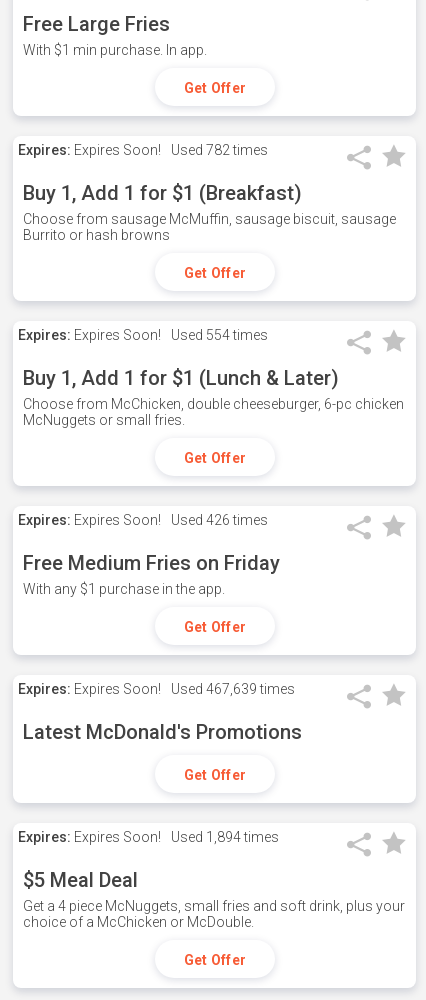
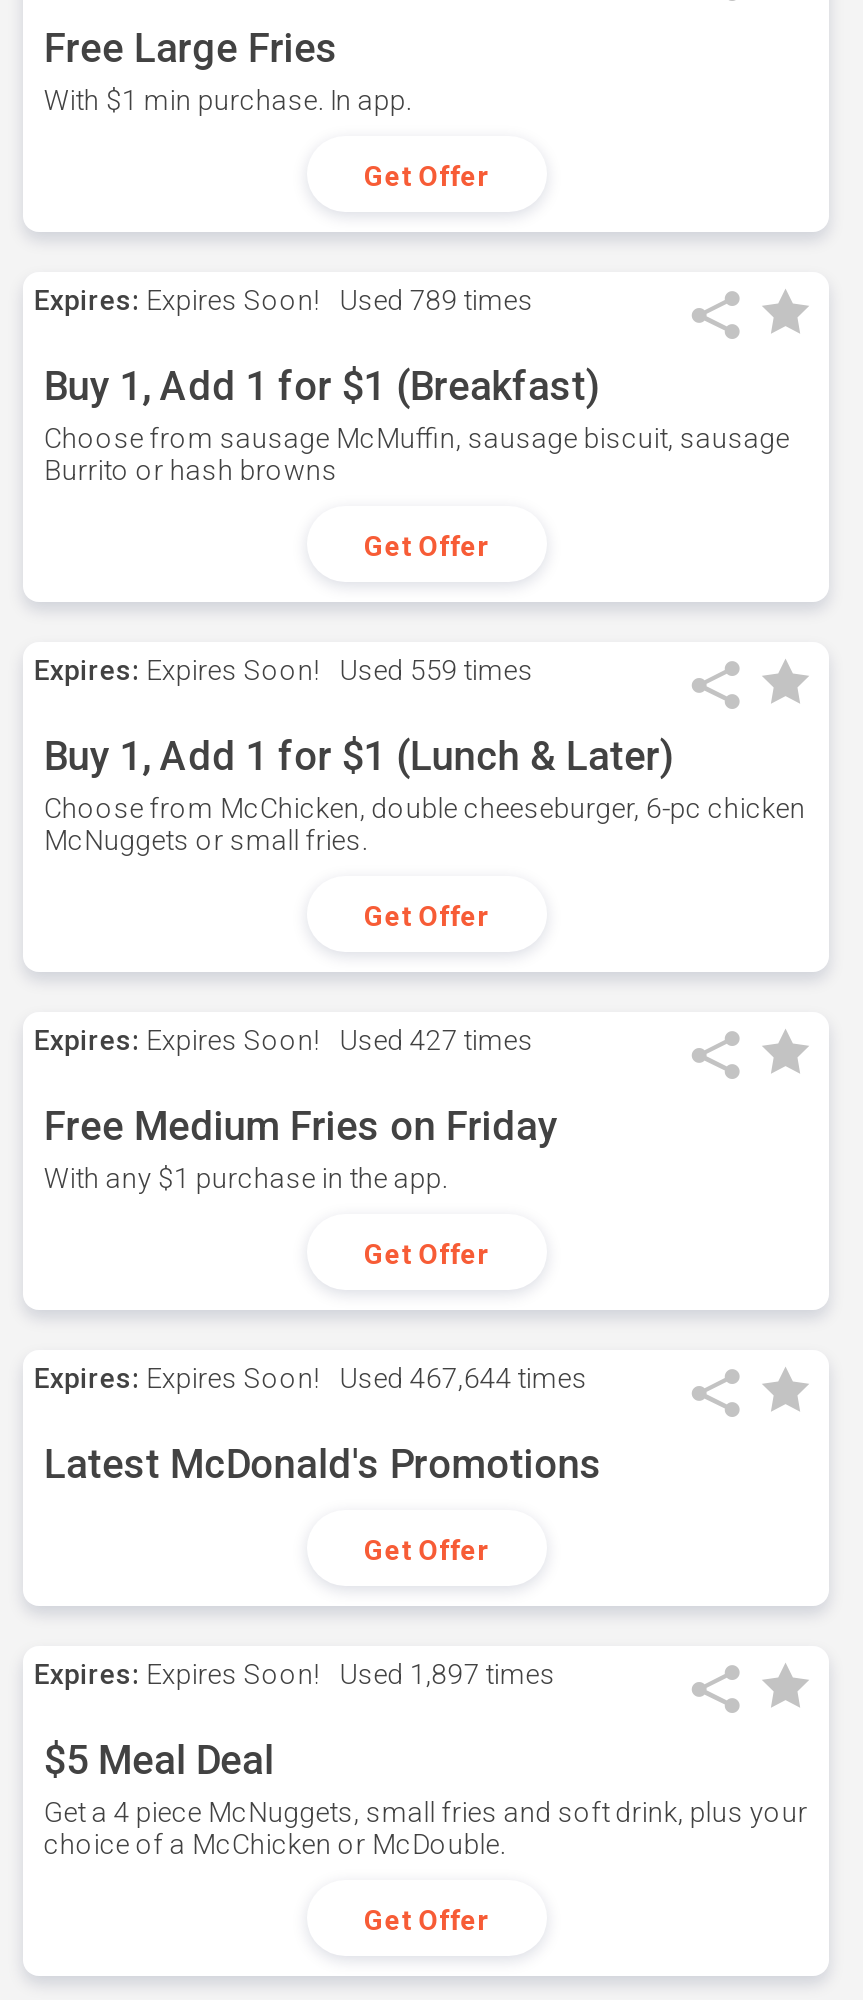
- Expires: Expires Soon! Used 782 times
+ Expires: Expires Soon! Used 789 times

- Expires: Expires Soon! Used 554 times
+ Expires: Expires Soon! Used 559 times

- Expires: Expires Soon! Used 426 times
+ Expires: Expires Soon! Used 427 times

- Expires: Expires Soon! Used 467,639 times
+ Expires: Expires Soon! Used 467,644 times

- Expires: Expires Soon! Used 1,894 times
+ Expires: Expires Soon! Used 1,897 times
